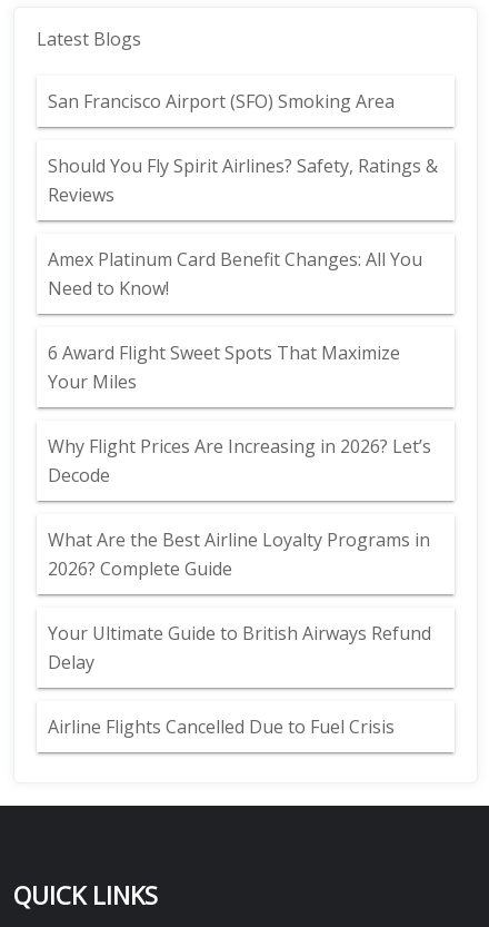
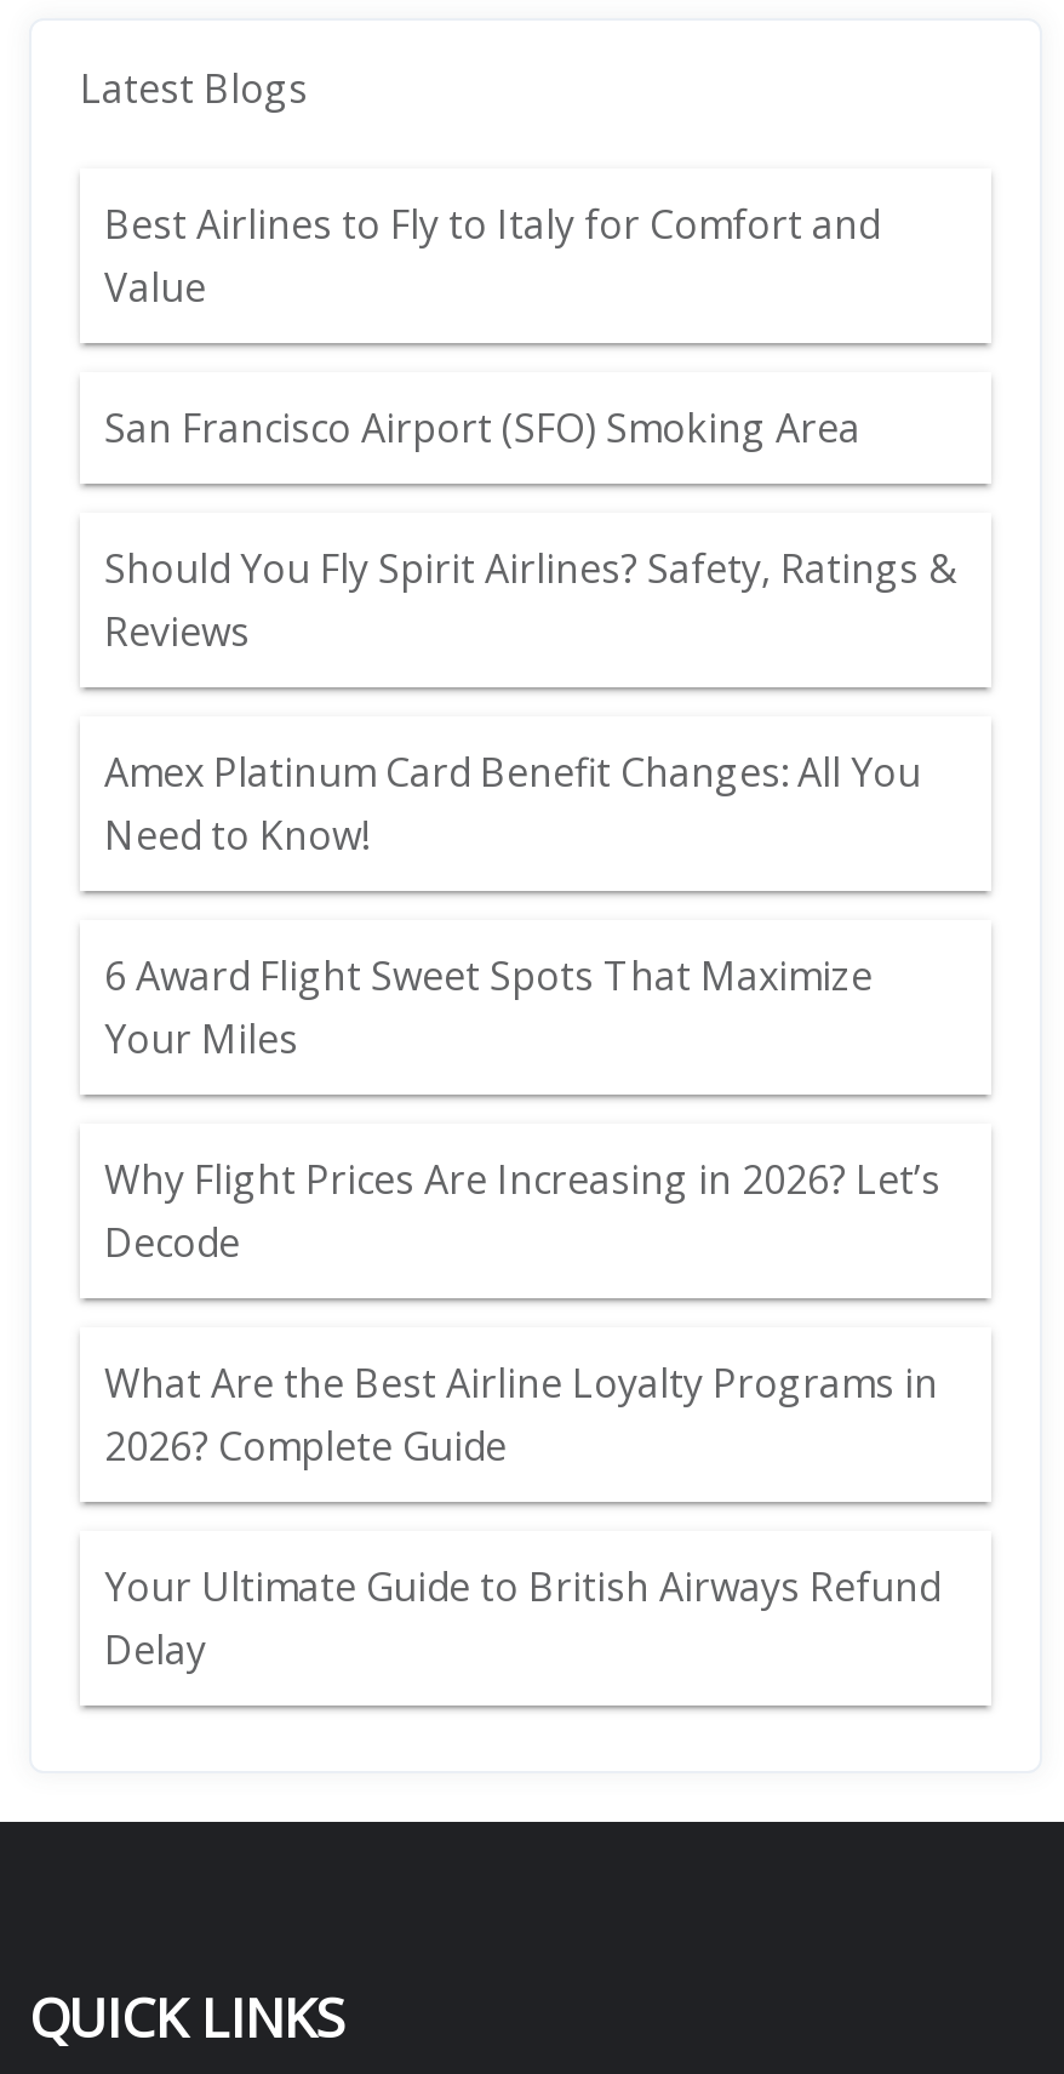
+ Best Airlines to Fly to Italy for Comfort and
+ Value

moved down: San Francisco Airport (SFO) Smoking Area | Should You Fly Spirit Airlines? Safety, Ratings & | Reviews | ... | Your Ultimate Guide to British Airways Refund | Delay

- Airline Flights Cancelled Due to Fuel Crisis
